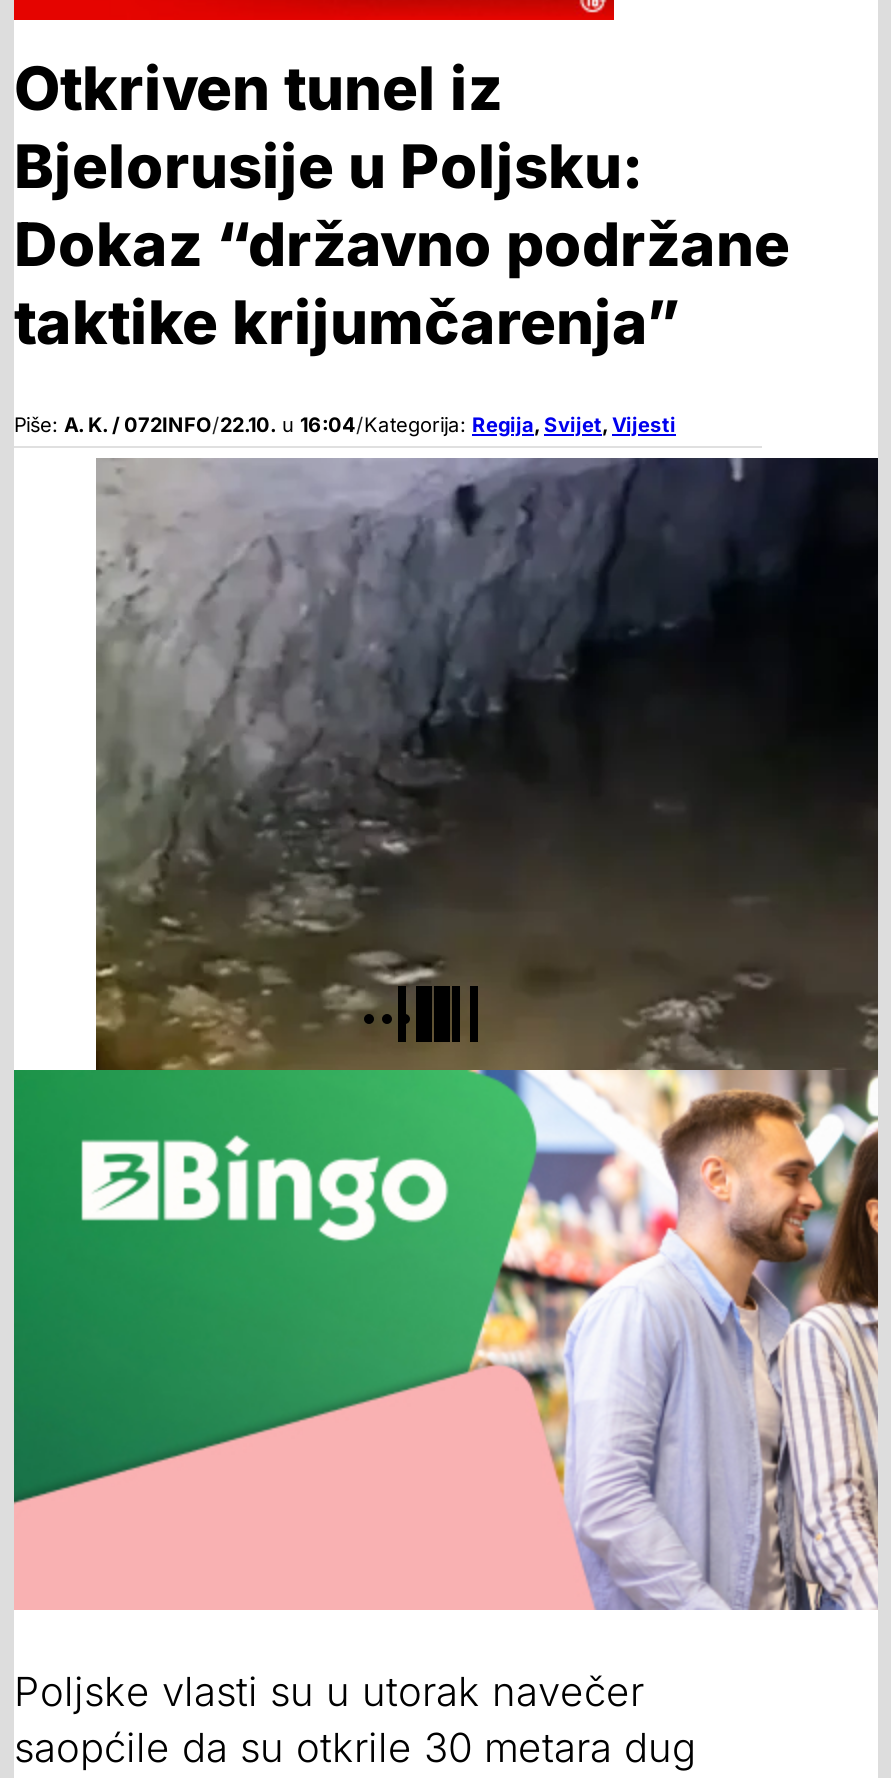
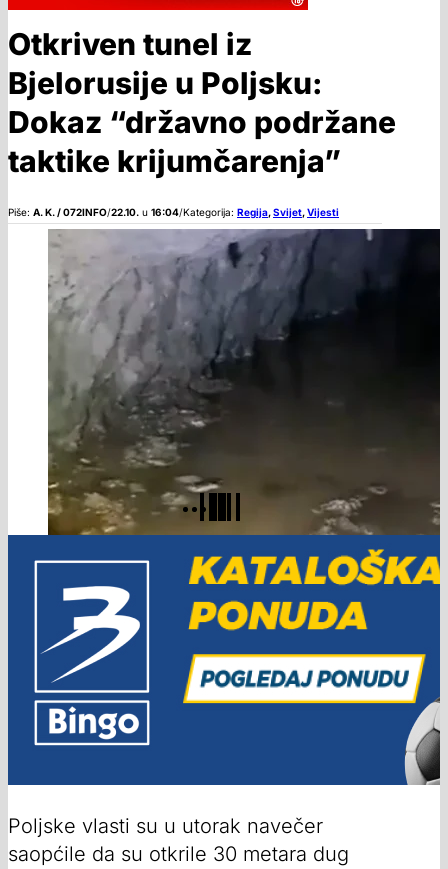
- [image]
+ [image]
